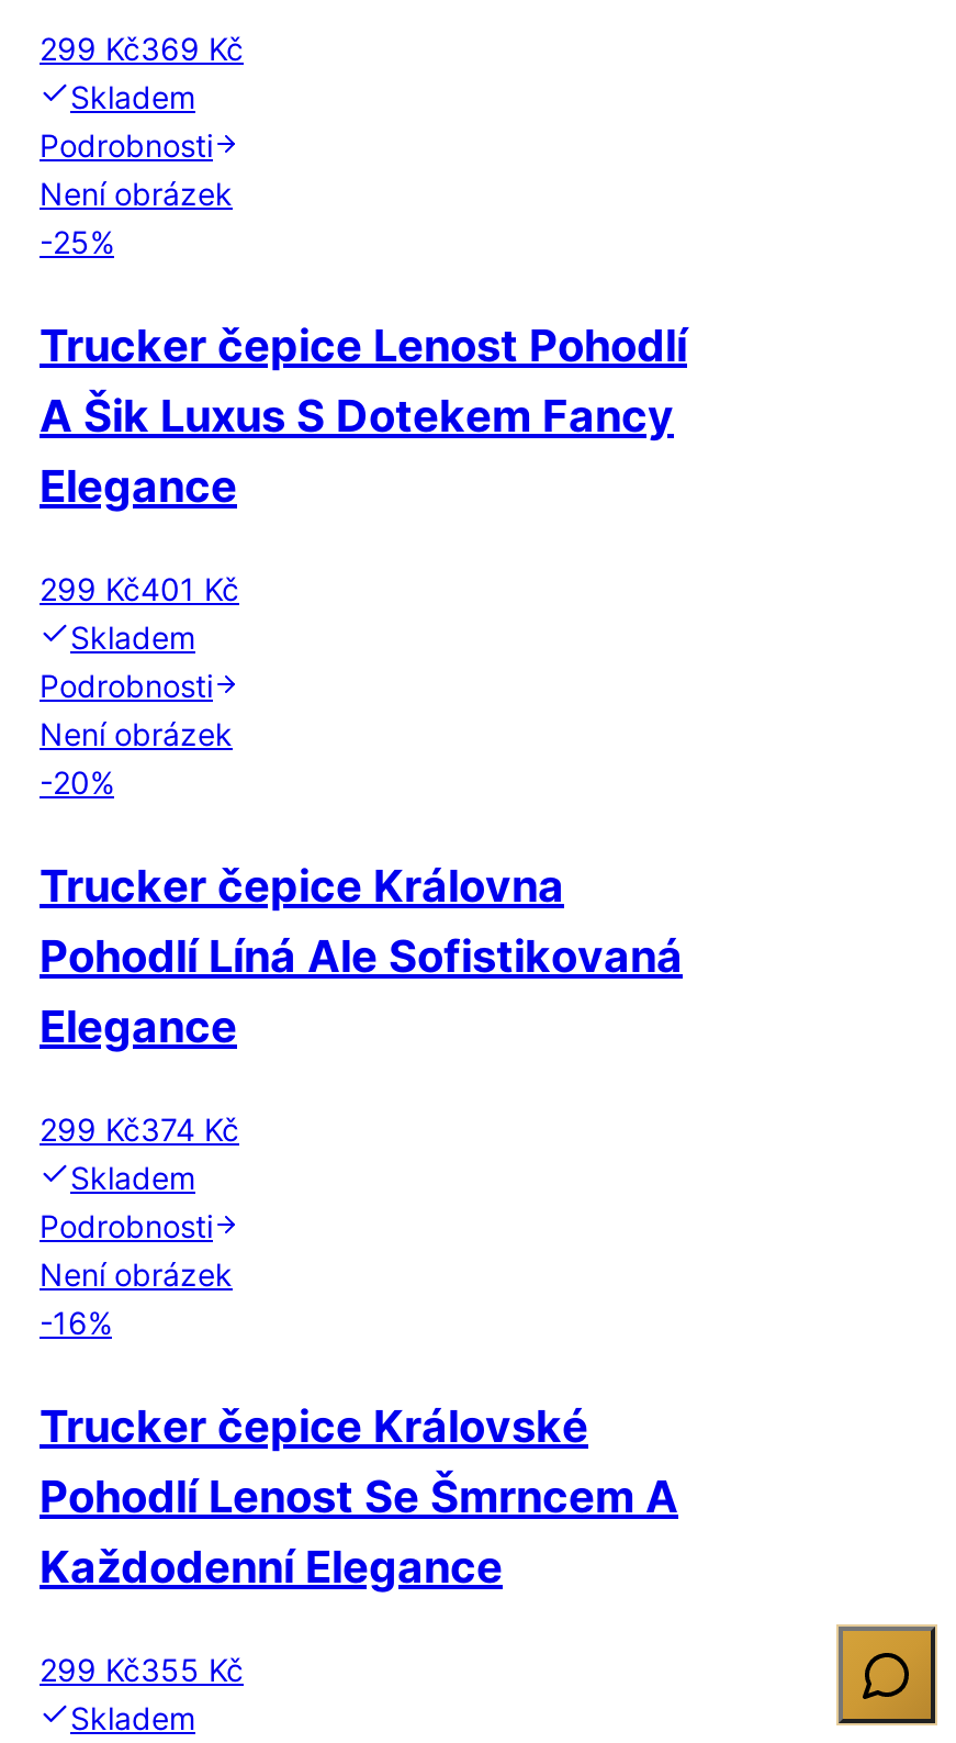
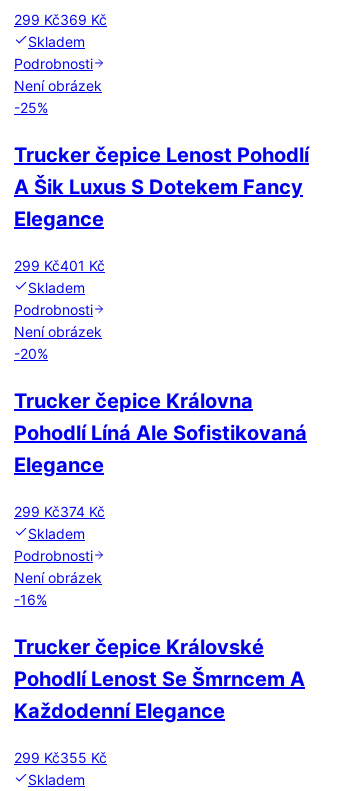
- [image]
